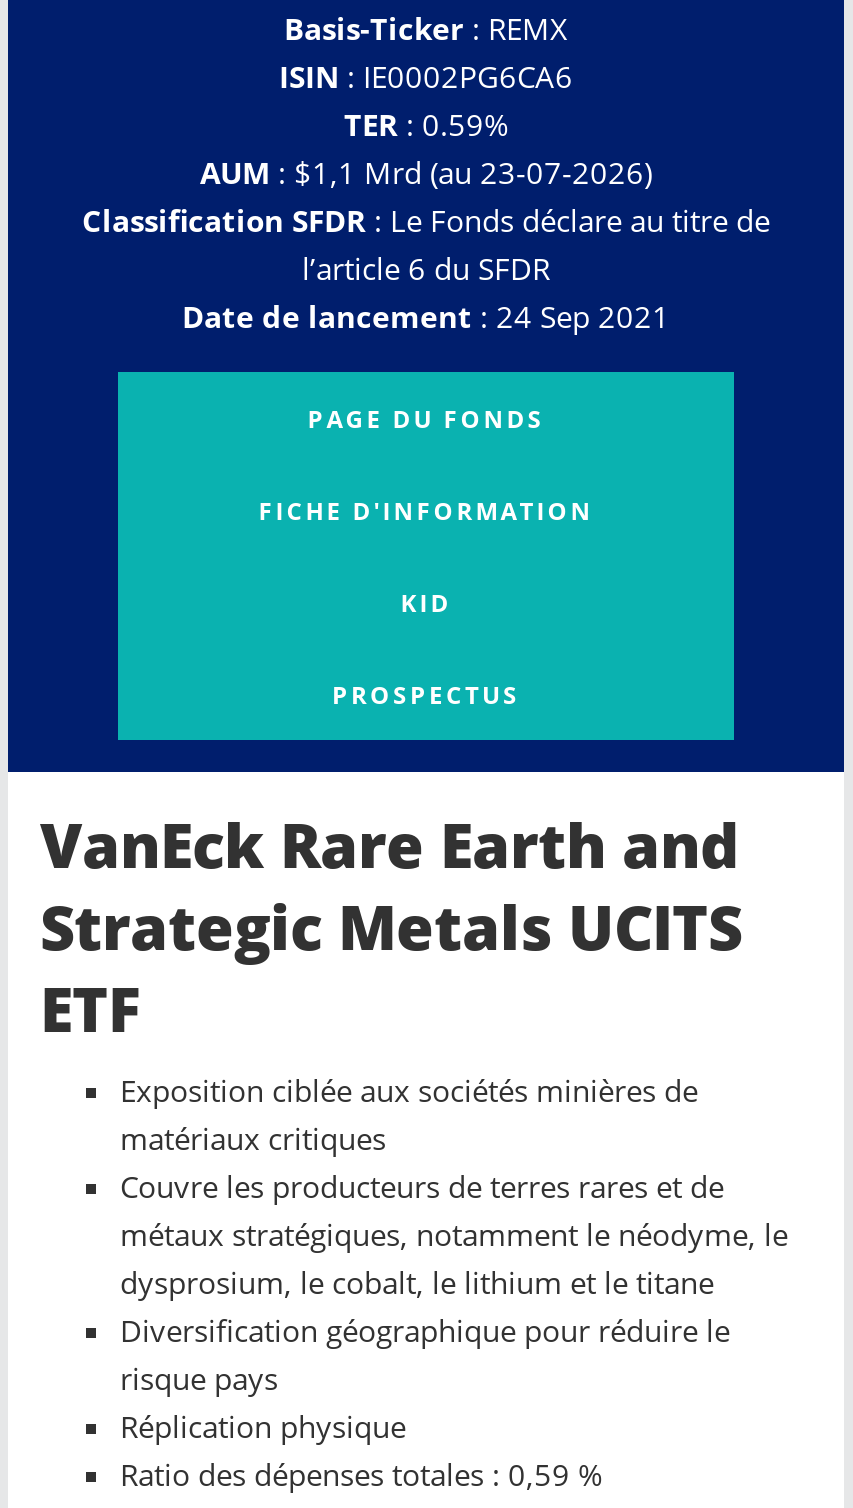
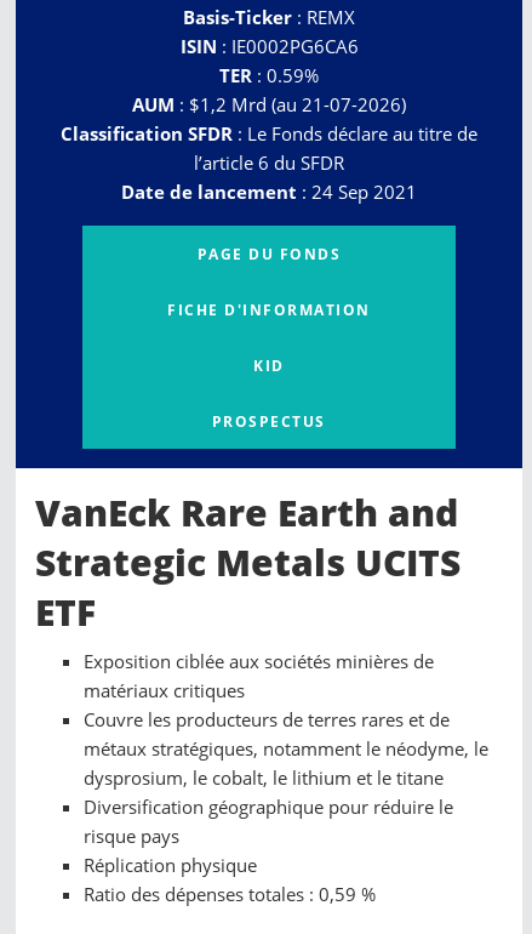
- AUM: $1,1 Mrd (au 23-07-2026)
+ AUM: $1,2 Mrd (au 21-07-2026)
